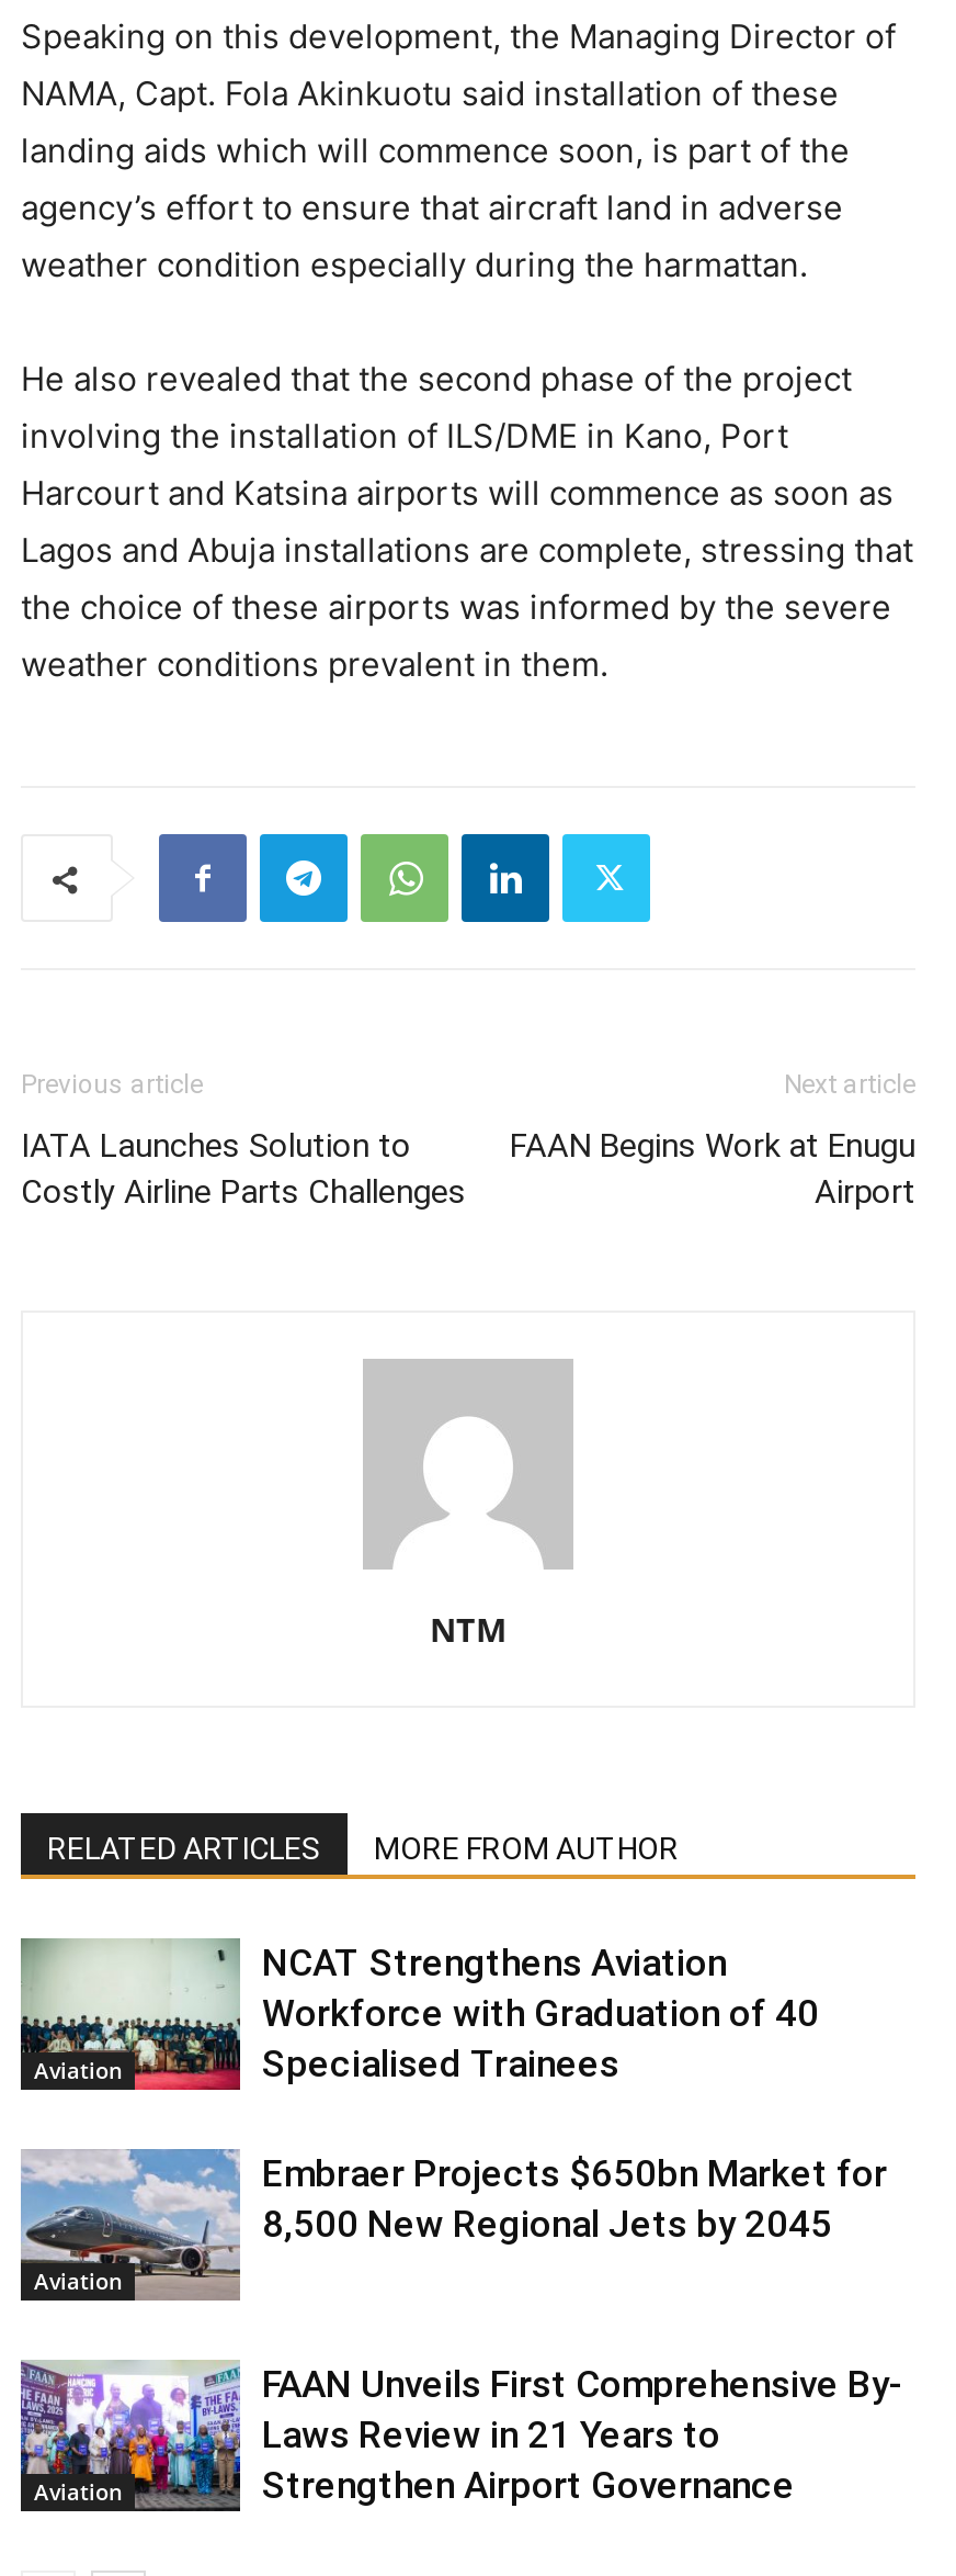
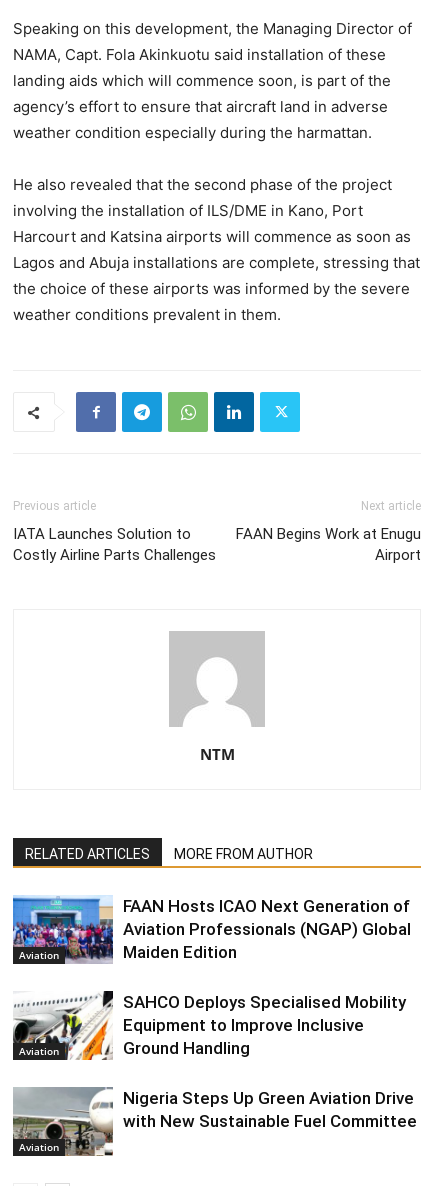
- [image]
- NCAT Strengthens Aviation
- Workforce with Graduation of 40
- Specialised Trainees
+ [image]
+ FAAN Hosts ICAO Next Generation of
+ Aviation Professionals (NGAP) Global
+ Maiden Edition

- [image]
- Embraer Projects $650bn Market for
- 8,500 New Regional Jets by 2045
+ [image]
+ SAHCO Deploys Specialised Mobility
+ Equipment to Improve Inclusive
+ Ground Handling

- [image]
- FAAN Unveils First Comprehensive By-
- Laws Review in 21 Years to
- Strengthen Airport Governance
+ [image]
+ Nigeria Steps Up Green Aviation Drive
+ with New Sustainable Fuel Committee
